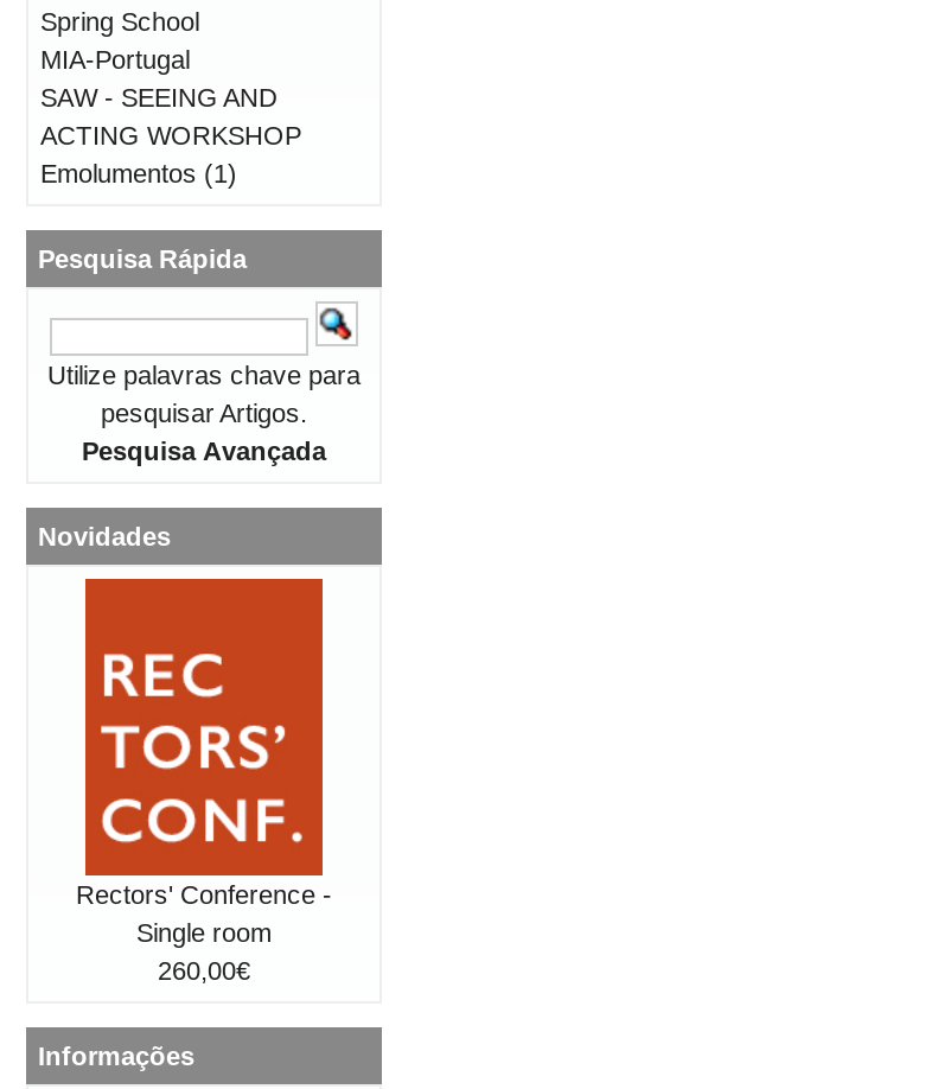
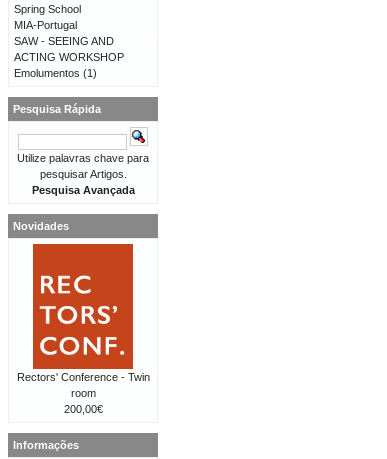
- Rectors' Conference -
- Single room
- 260,00€
+ Rectors' Conference - Twin
+ room
+ 200,00€
